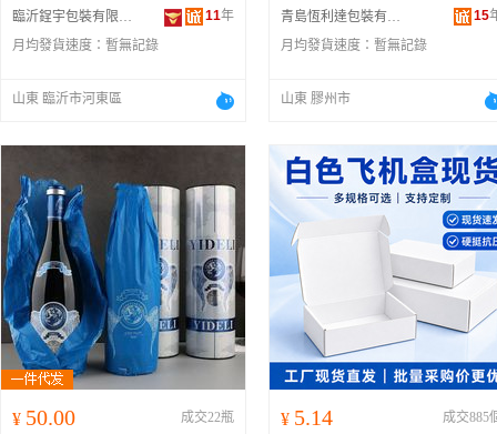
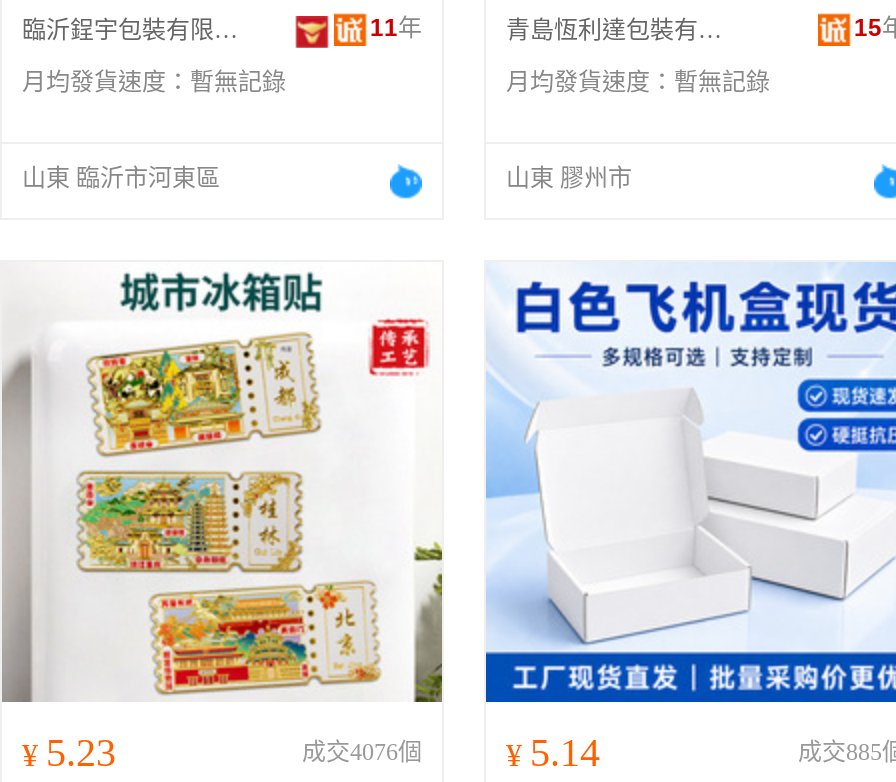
- [image]
- ¥ 50.00
- 成交22瓶
+ [image]
+ ¥ 5.23
+ 成交4076個
